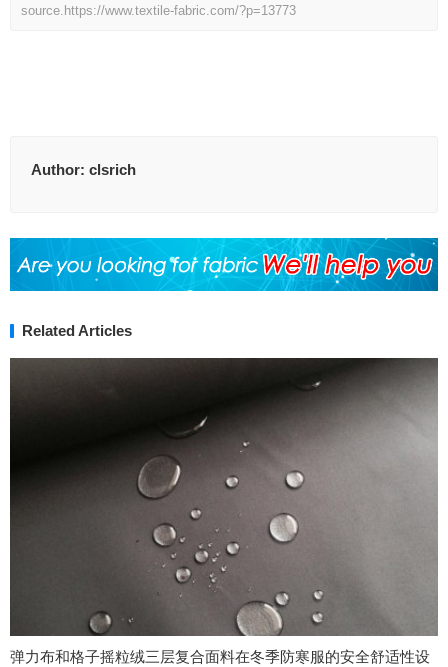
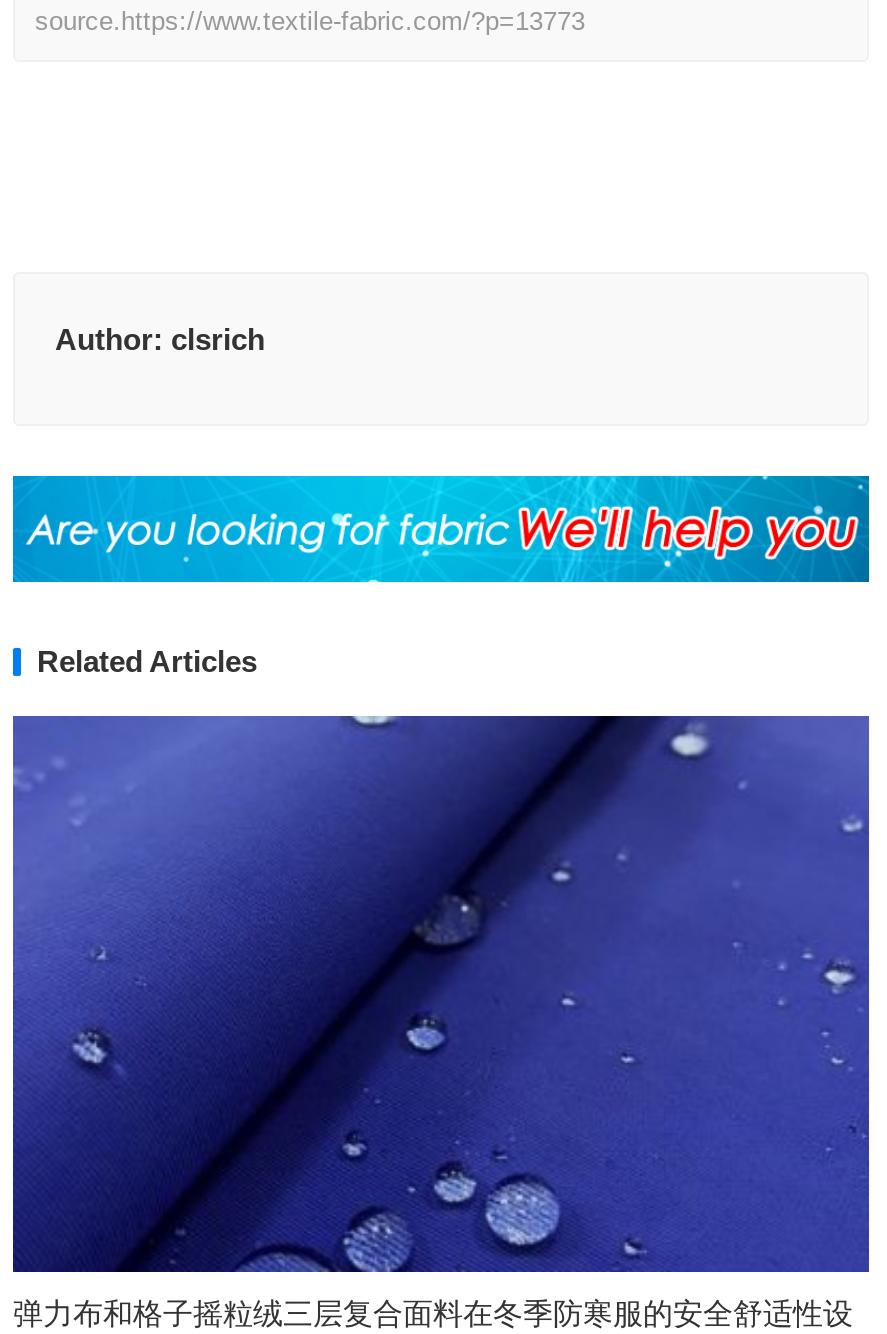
- [image]
+ [image]
